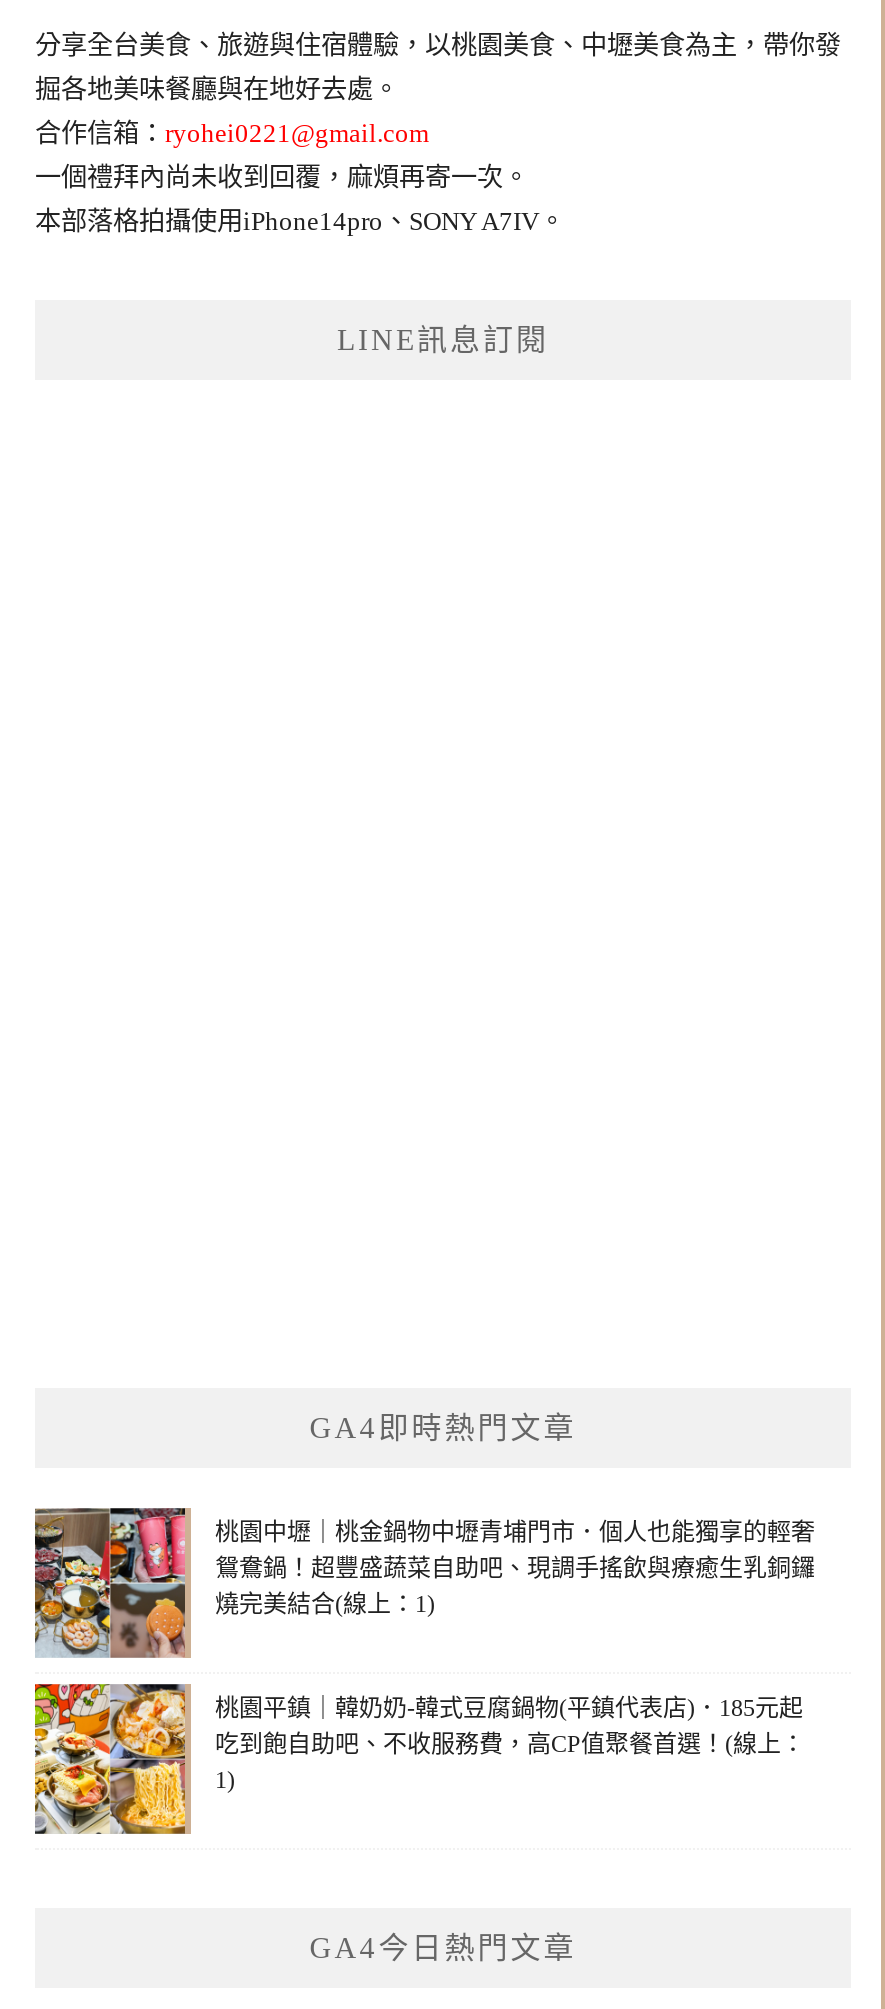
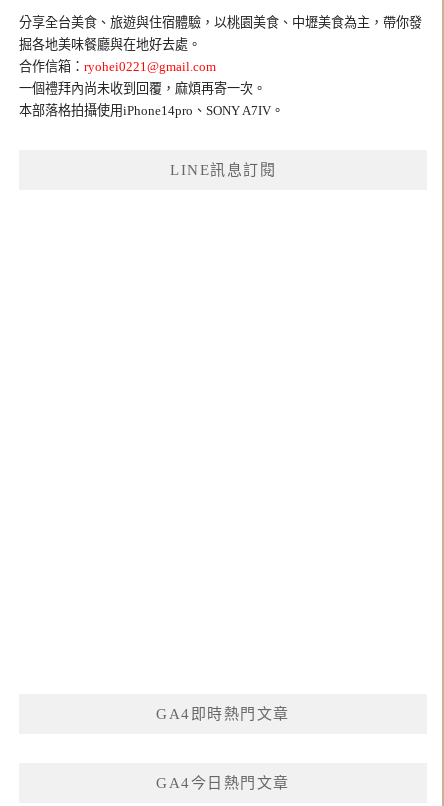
- [image]
- 桃園中壢｜桃金鍋物中壢青埔門市．個人也能獨享的輕奢
- 鴛鴦鍋！超豐盛蔬菜自助吧、現調手搖飲與療癒生乳銅鑼
- 燒完美結合(線上：1)

- [image]
- 桃園平鎮｜韓奶奶-韓式豆腐鍋物(平鎮代表店)．185元起
- 吃到飽自助吧、不收服務費，高CP值聚餐首選！(線上：
- 1)
